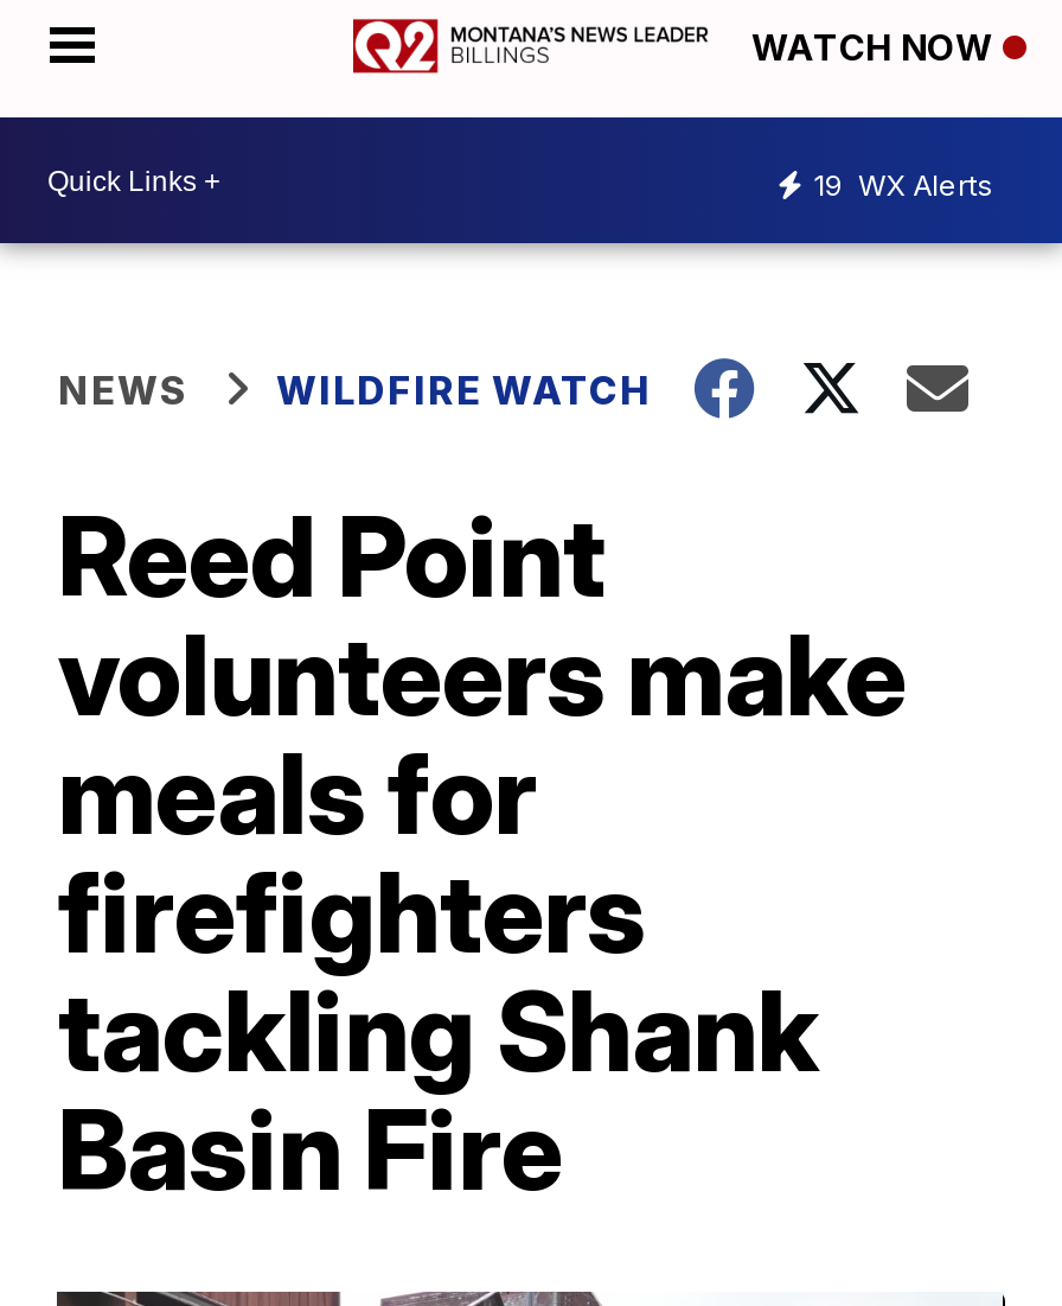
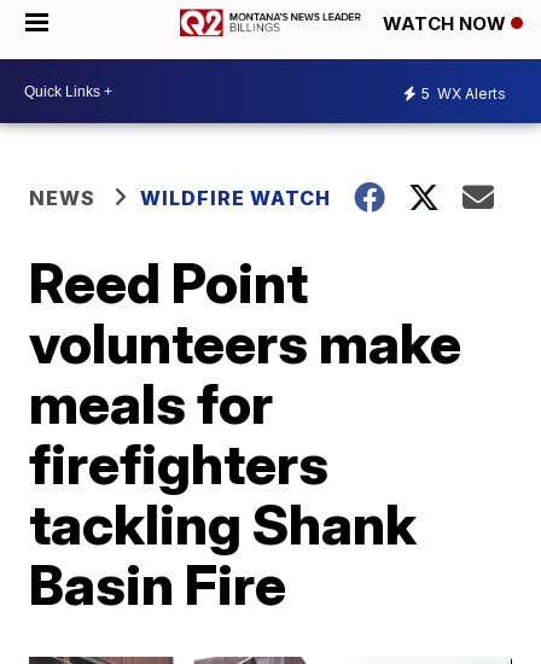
- 19 WX Alerts
+ 5 WX Alerts
